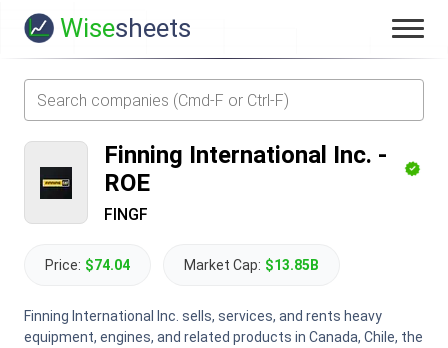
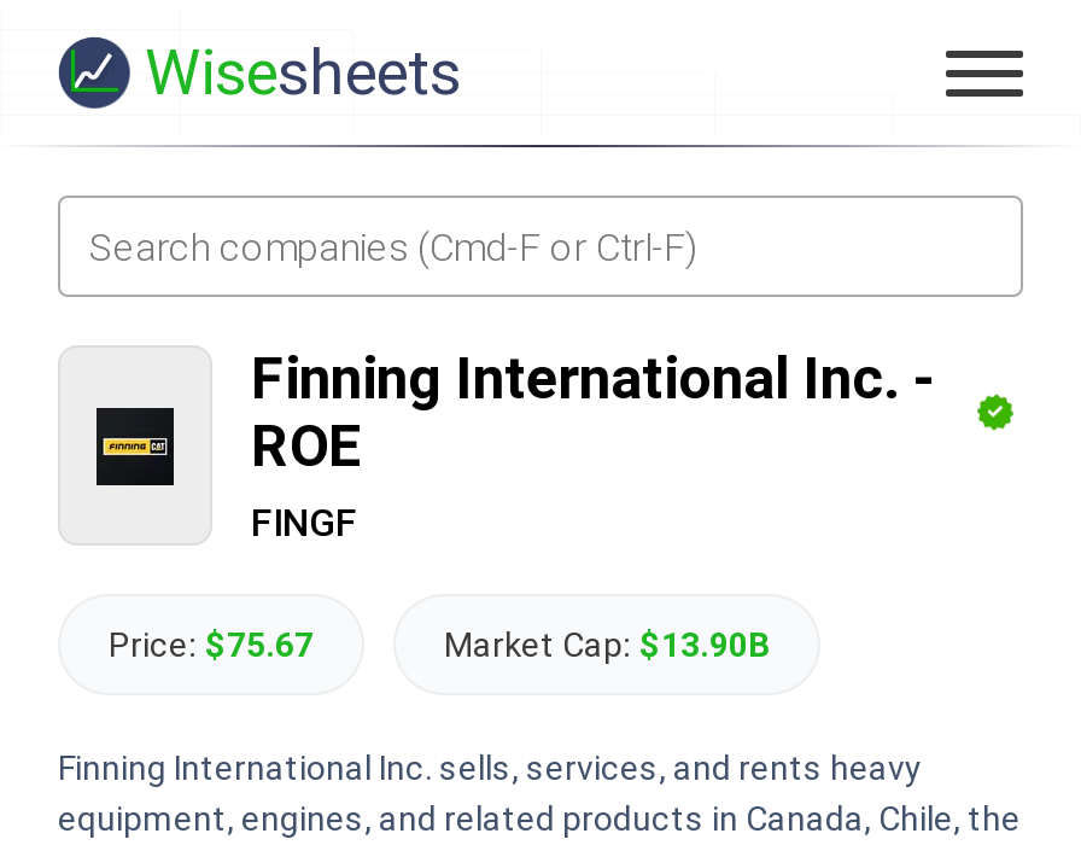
- Price: $74.04
+ Price: $75.67

- Market Cap: $13.85B
+ Market Cap: $13.90B
